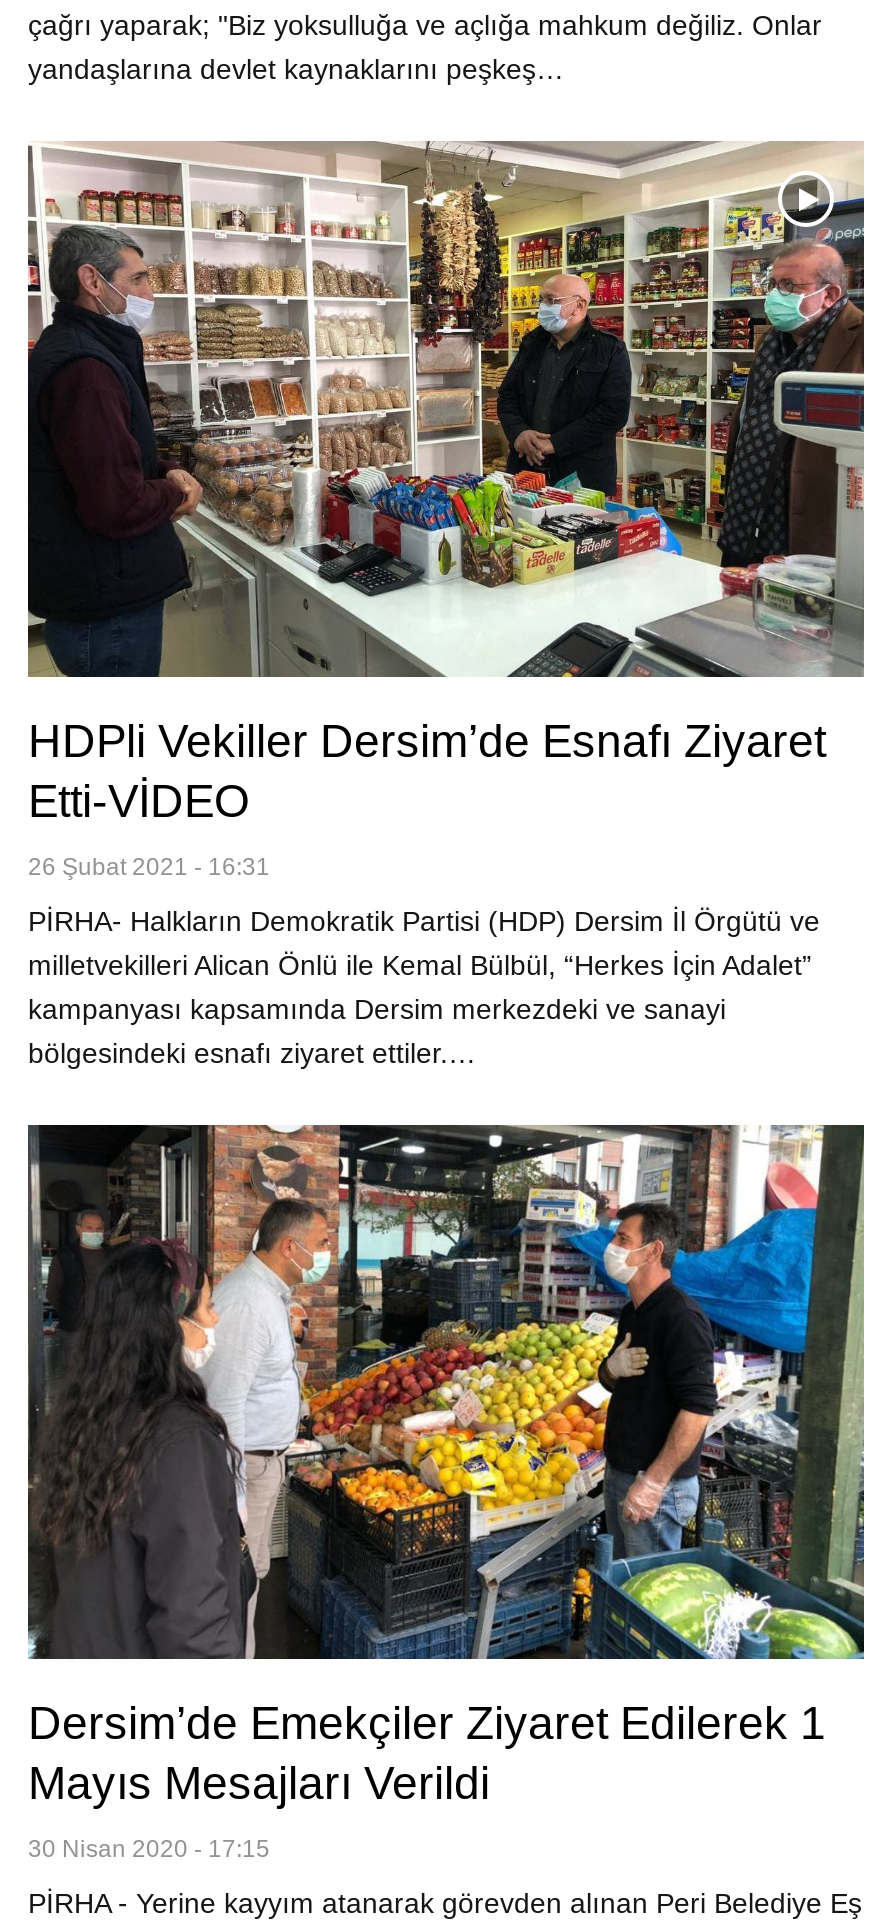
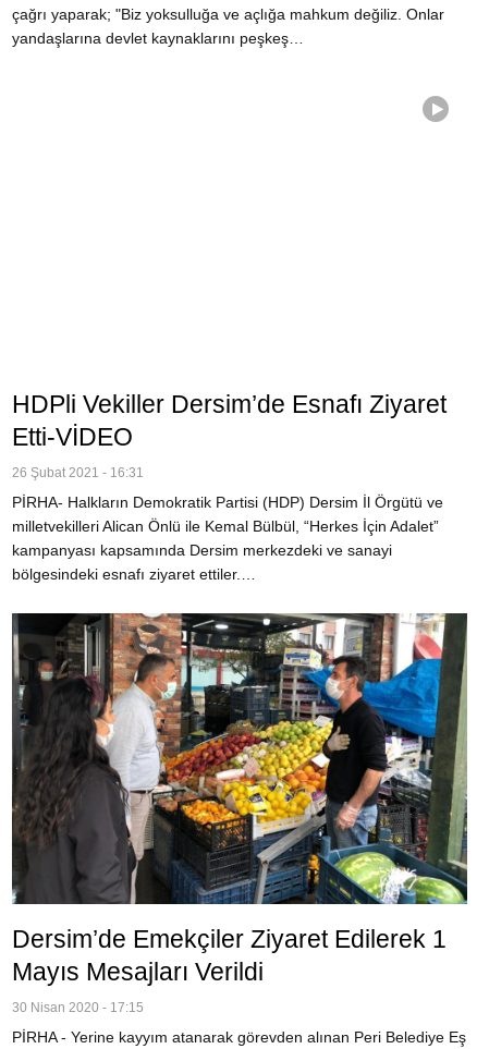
- [image]
